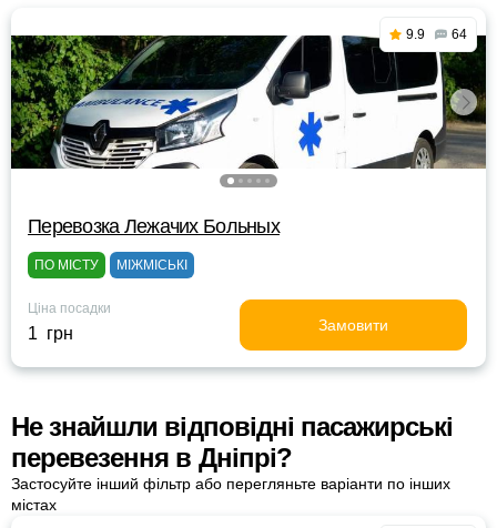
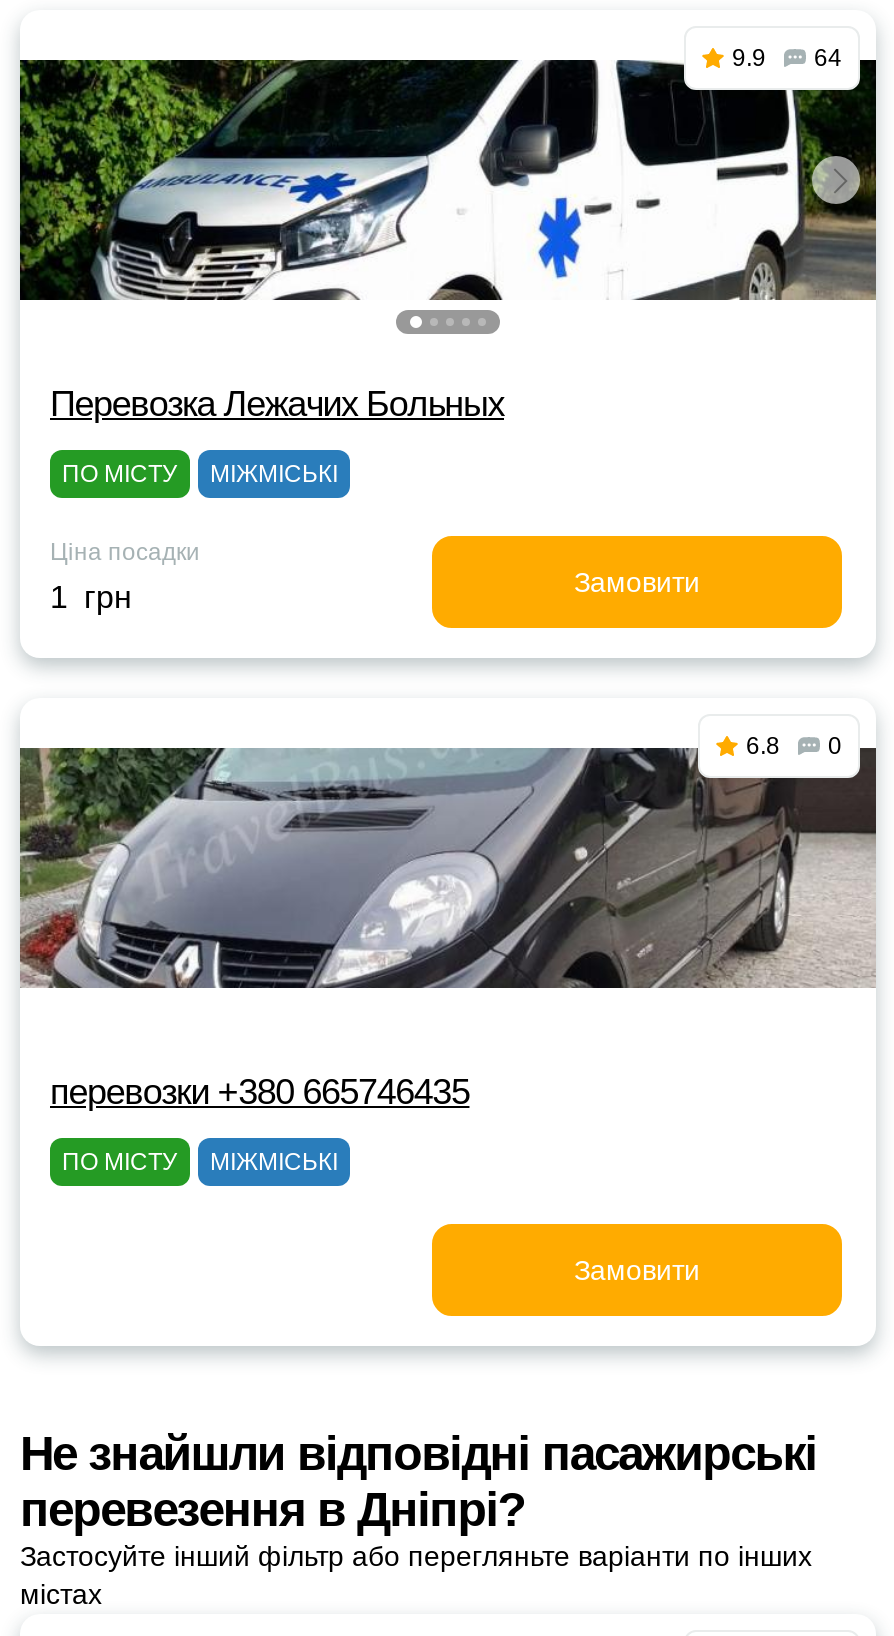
+ [image]
+ 6.8
+ 0

+ перевозки +380 665746435
+ ПО МІСТУ
+ МІЖМІСЬКІ
+ Замовити
